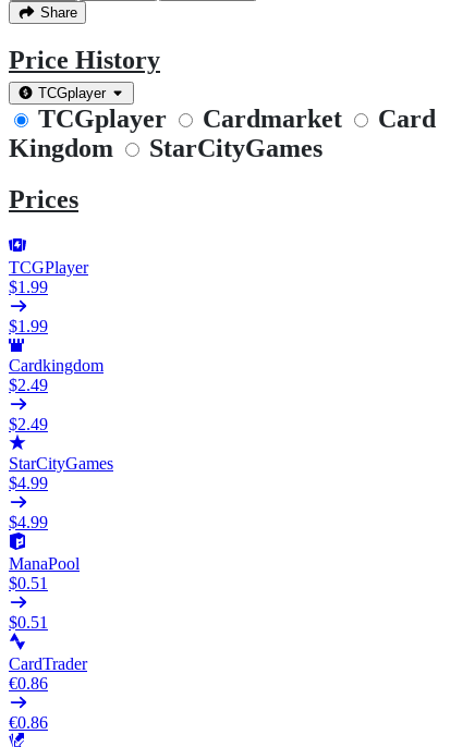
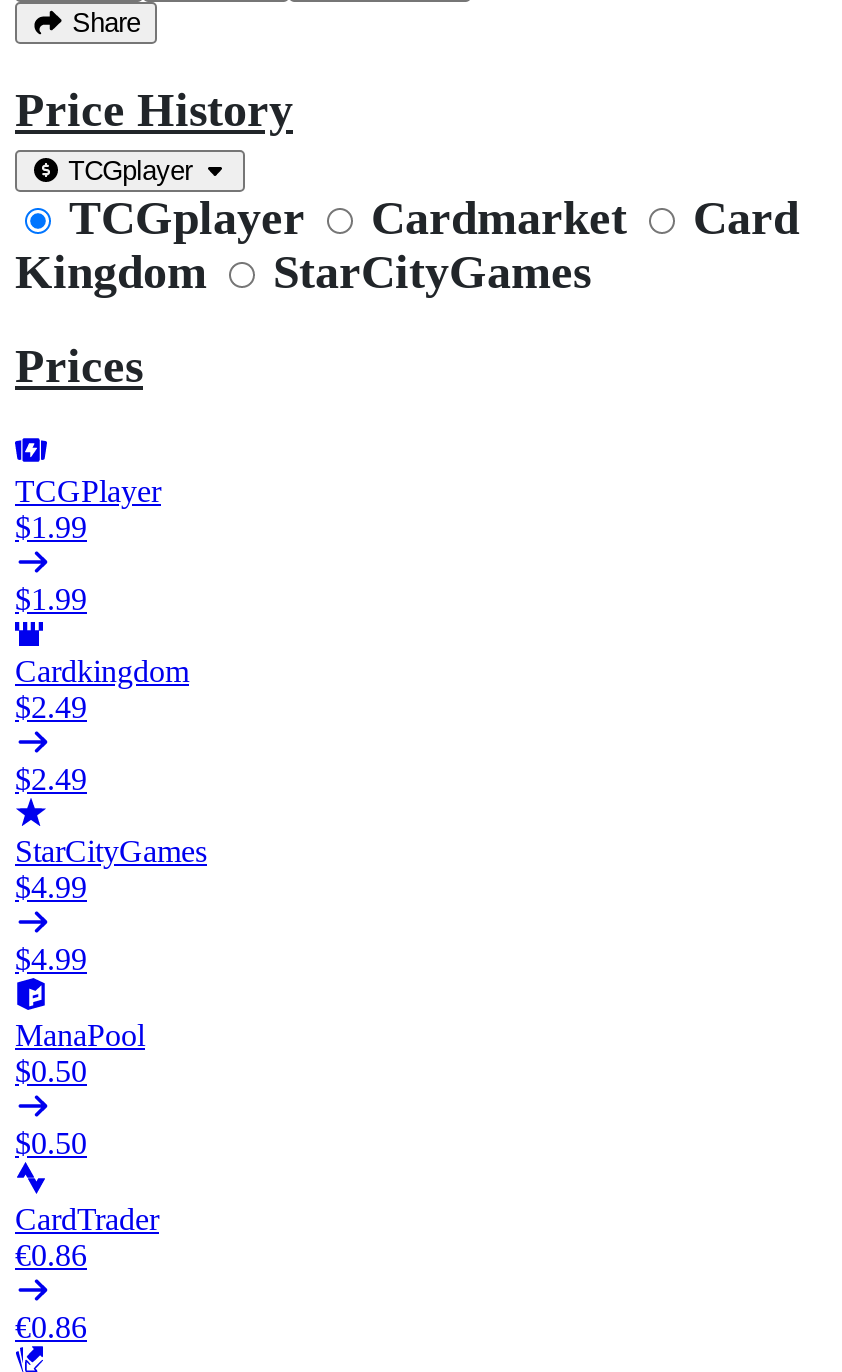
- $0.51
+ $0.50

- $0.51
+ $0.50
